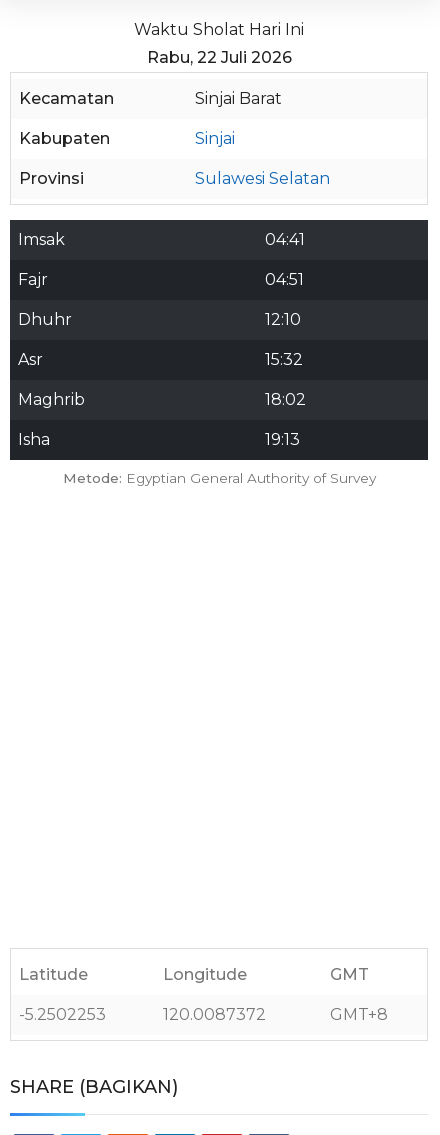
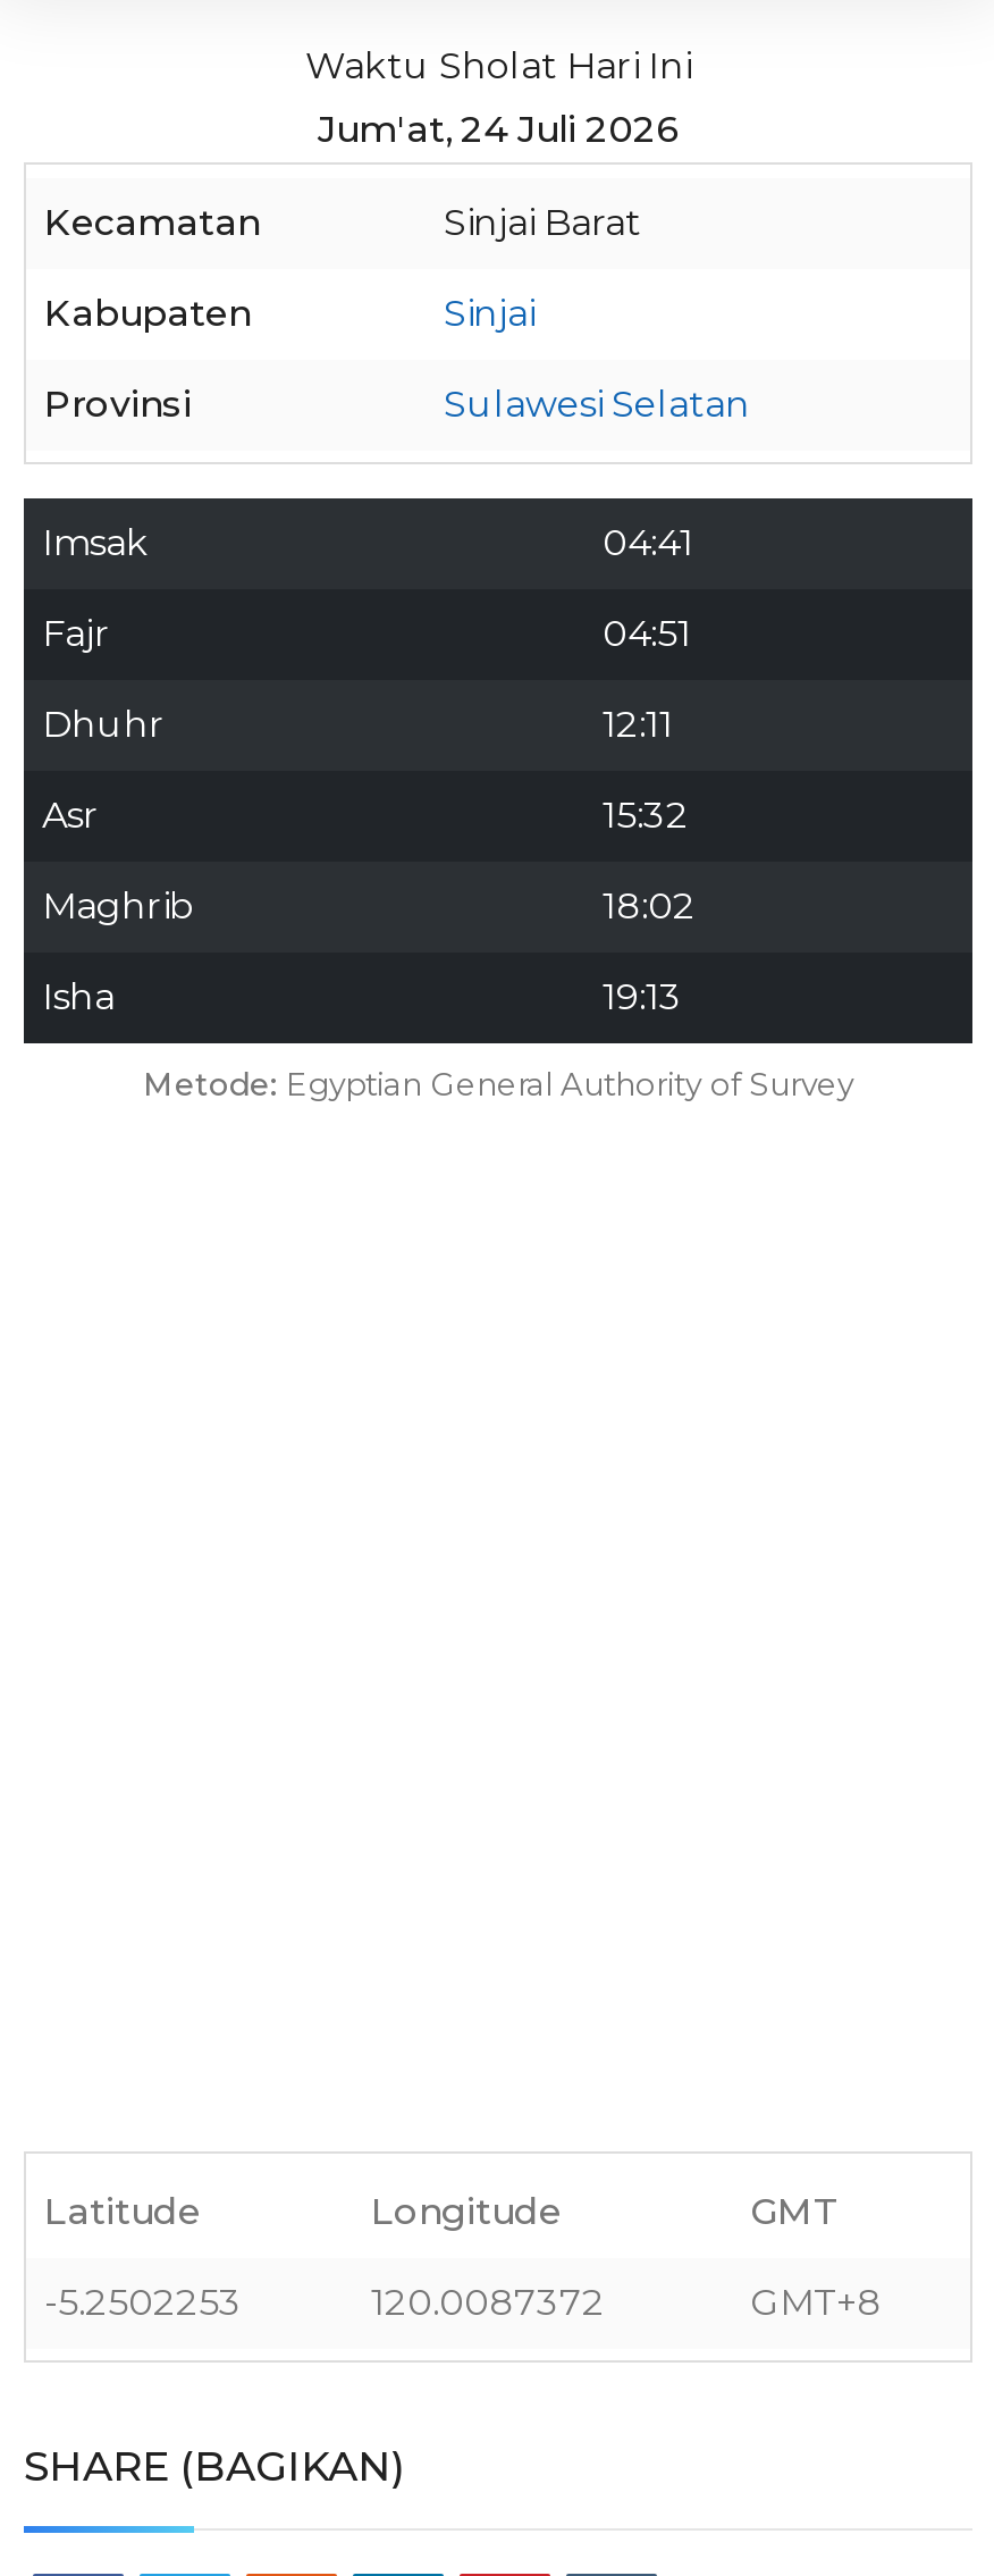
- Rabu, 22 Juli 2026
+ Jum'at, 24 Juli 2026

- 12:10
+ 12:11
